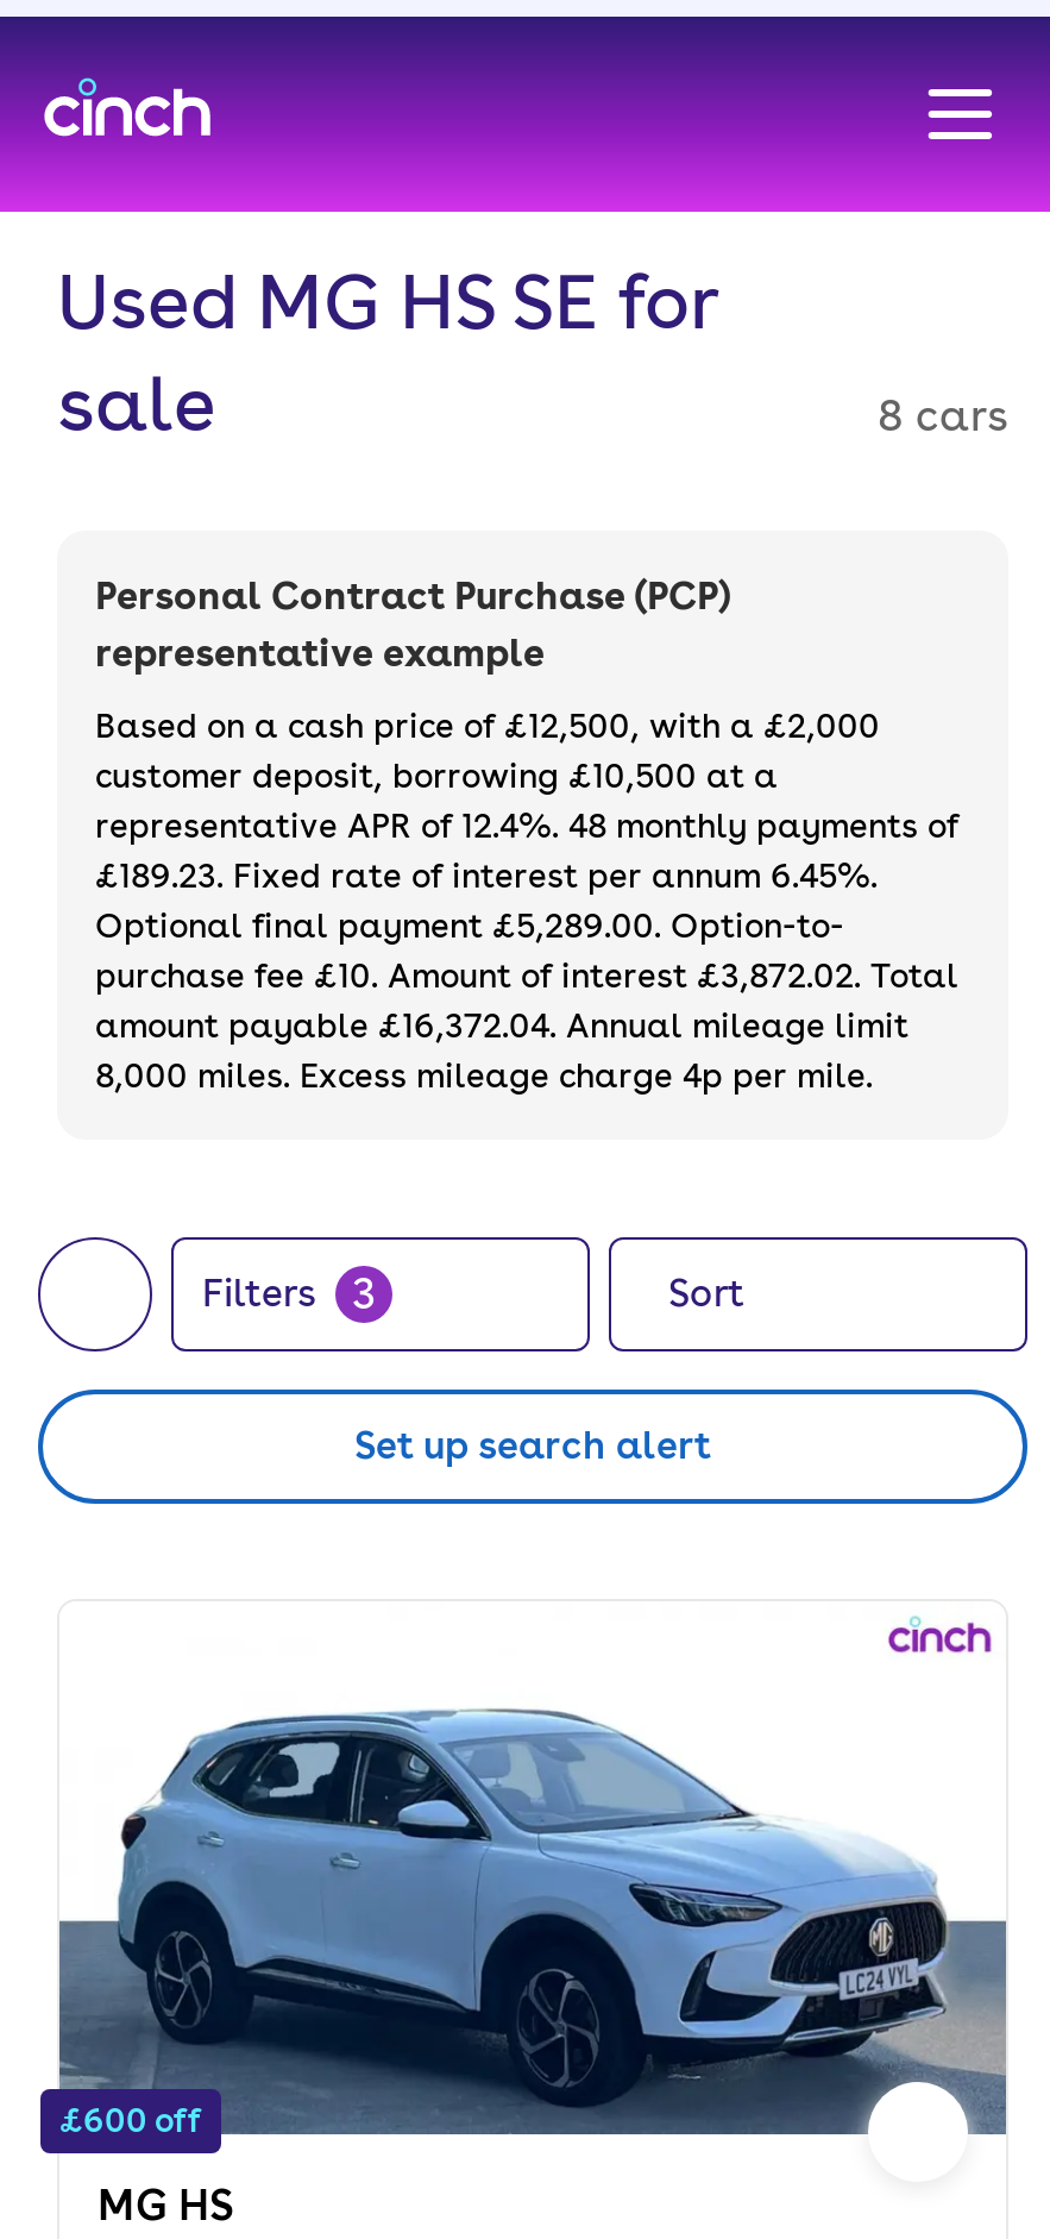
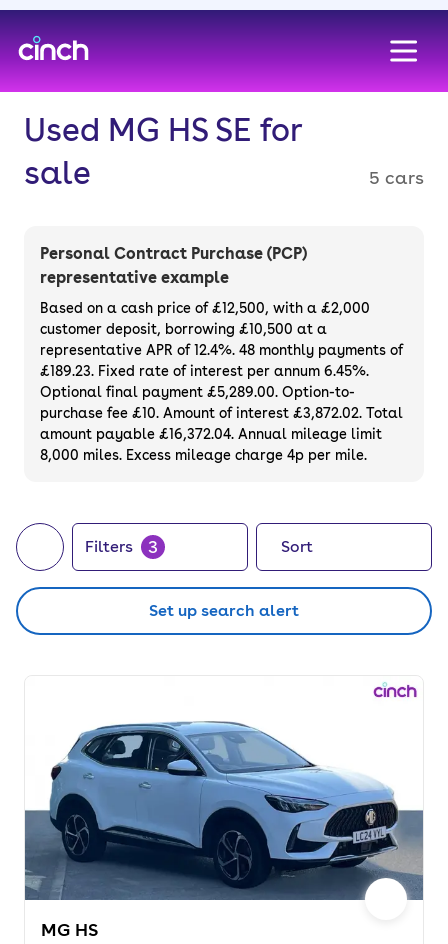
- 8 cars
+ 5 cars

- £600 off
